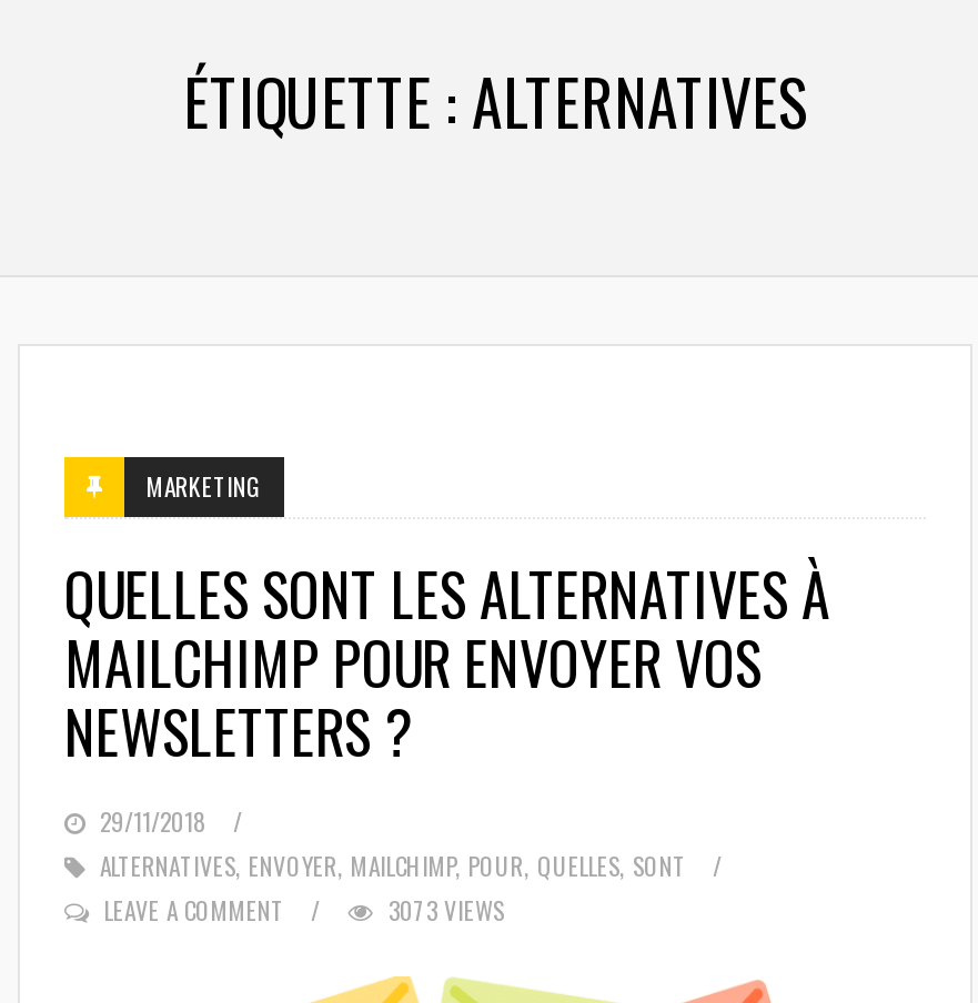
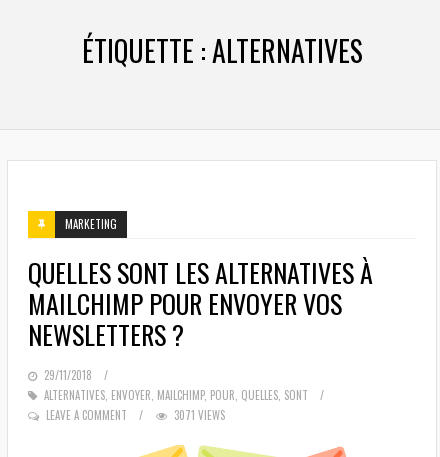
- 3073 VIEWS
+ 3071 VIEWS
